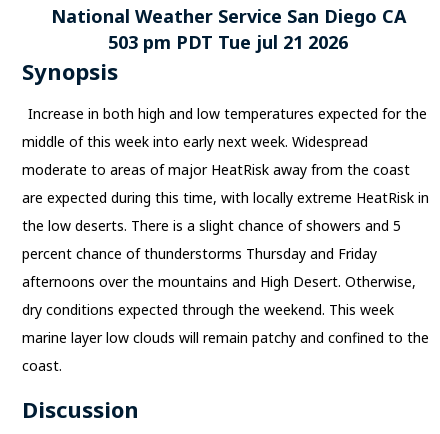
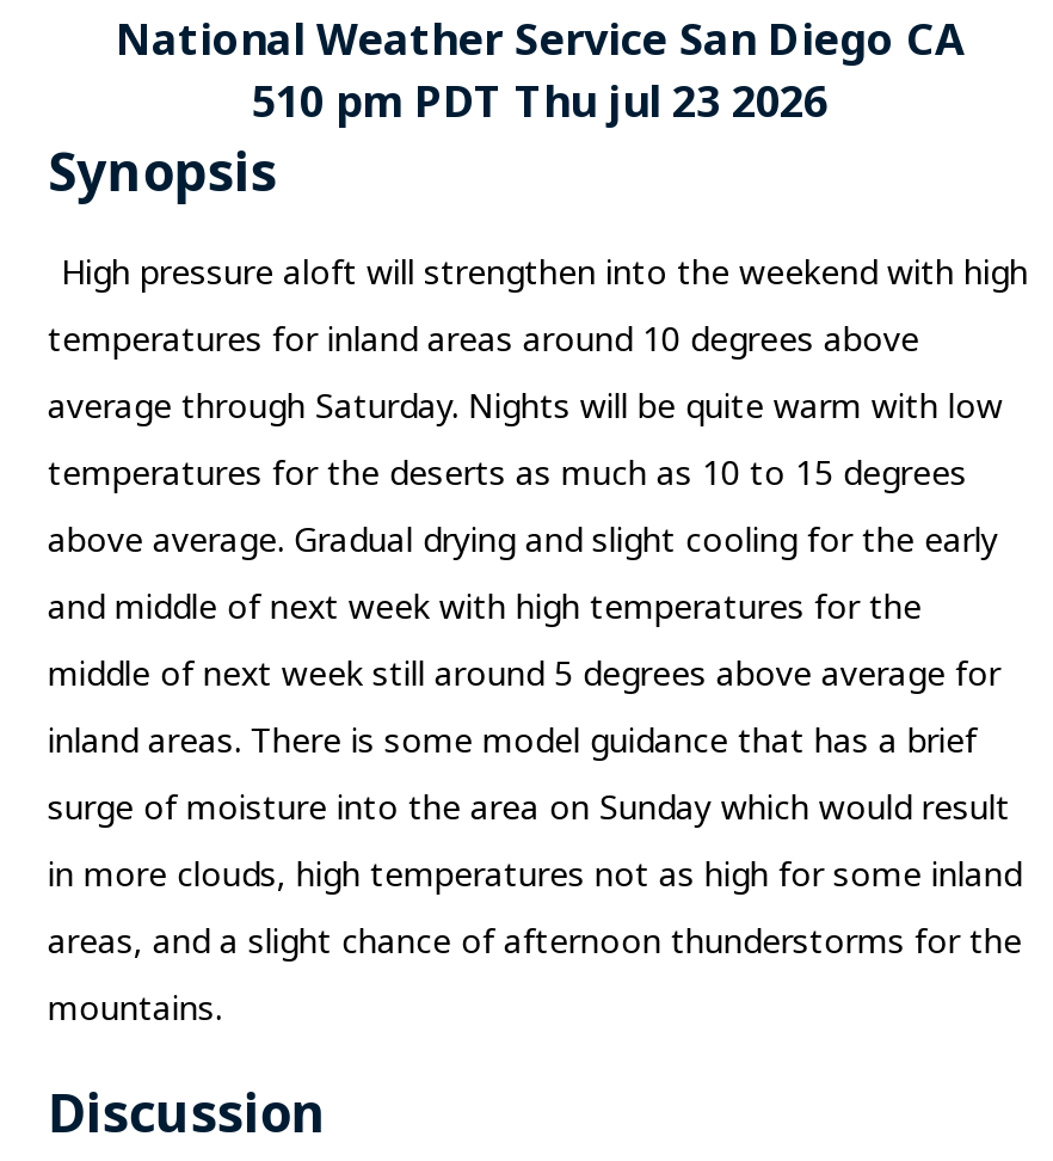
- 503 pm PDT Tue jul 21 2026
+ 510 pm PDT Thu jul 23 2026

- Increase in both high and low temperatures expected for the
- middle of this week into early next week. Widespread
- moderate to areas of major HeatRisk away from the coast
- are expected during this time, with locally extreme HeatRisk in
- the low deserts. There is a slight chance of showers and 5
- percent chance of thunderstorms Thursday and Friday
- afternoons over the mountains and High Desert. Otherwise,
- dry conditions expected through the weekend. This week
- marine layer low clouds will remain patchy and confined to the
- coast.
+ High pressure aloft will strengthen into the weekend with high
+ temperatures for inland areas around 10 degrees above
+ average through Saturday. Nights will be quite warm with low
+ temperatures for the deserts as much as 10 to 15 degrees
+ above average. Gradual drying and slight cooling for the early
+ and middle of next week with high temperatures for the
+ middle of next week still around 5 degrees above average for
+ inland areas. There is some model guidance that has a brief
+ surge of moisture into the area on Sunday which would result
+ in more clouds, high temperatures not as high for some inland
+ areas, and a slight chance of afternoon thunderstorms for the
+ mountains.
